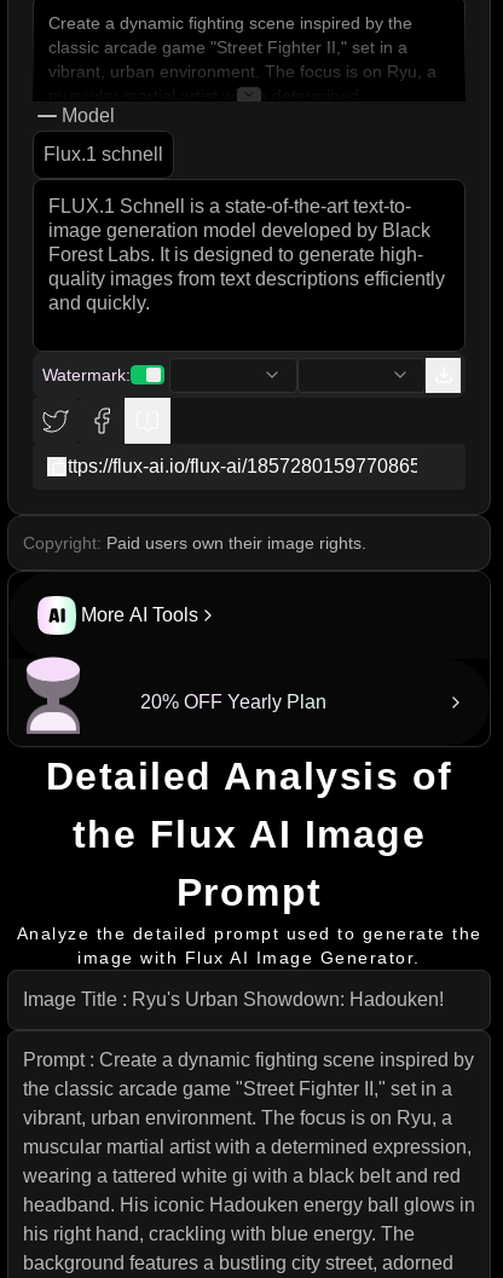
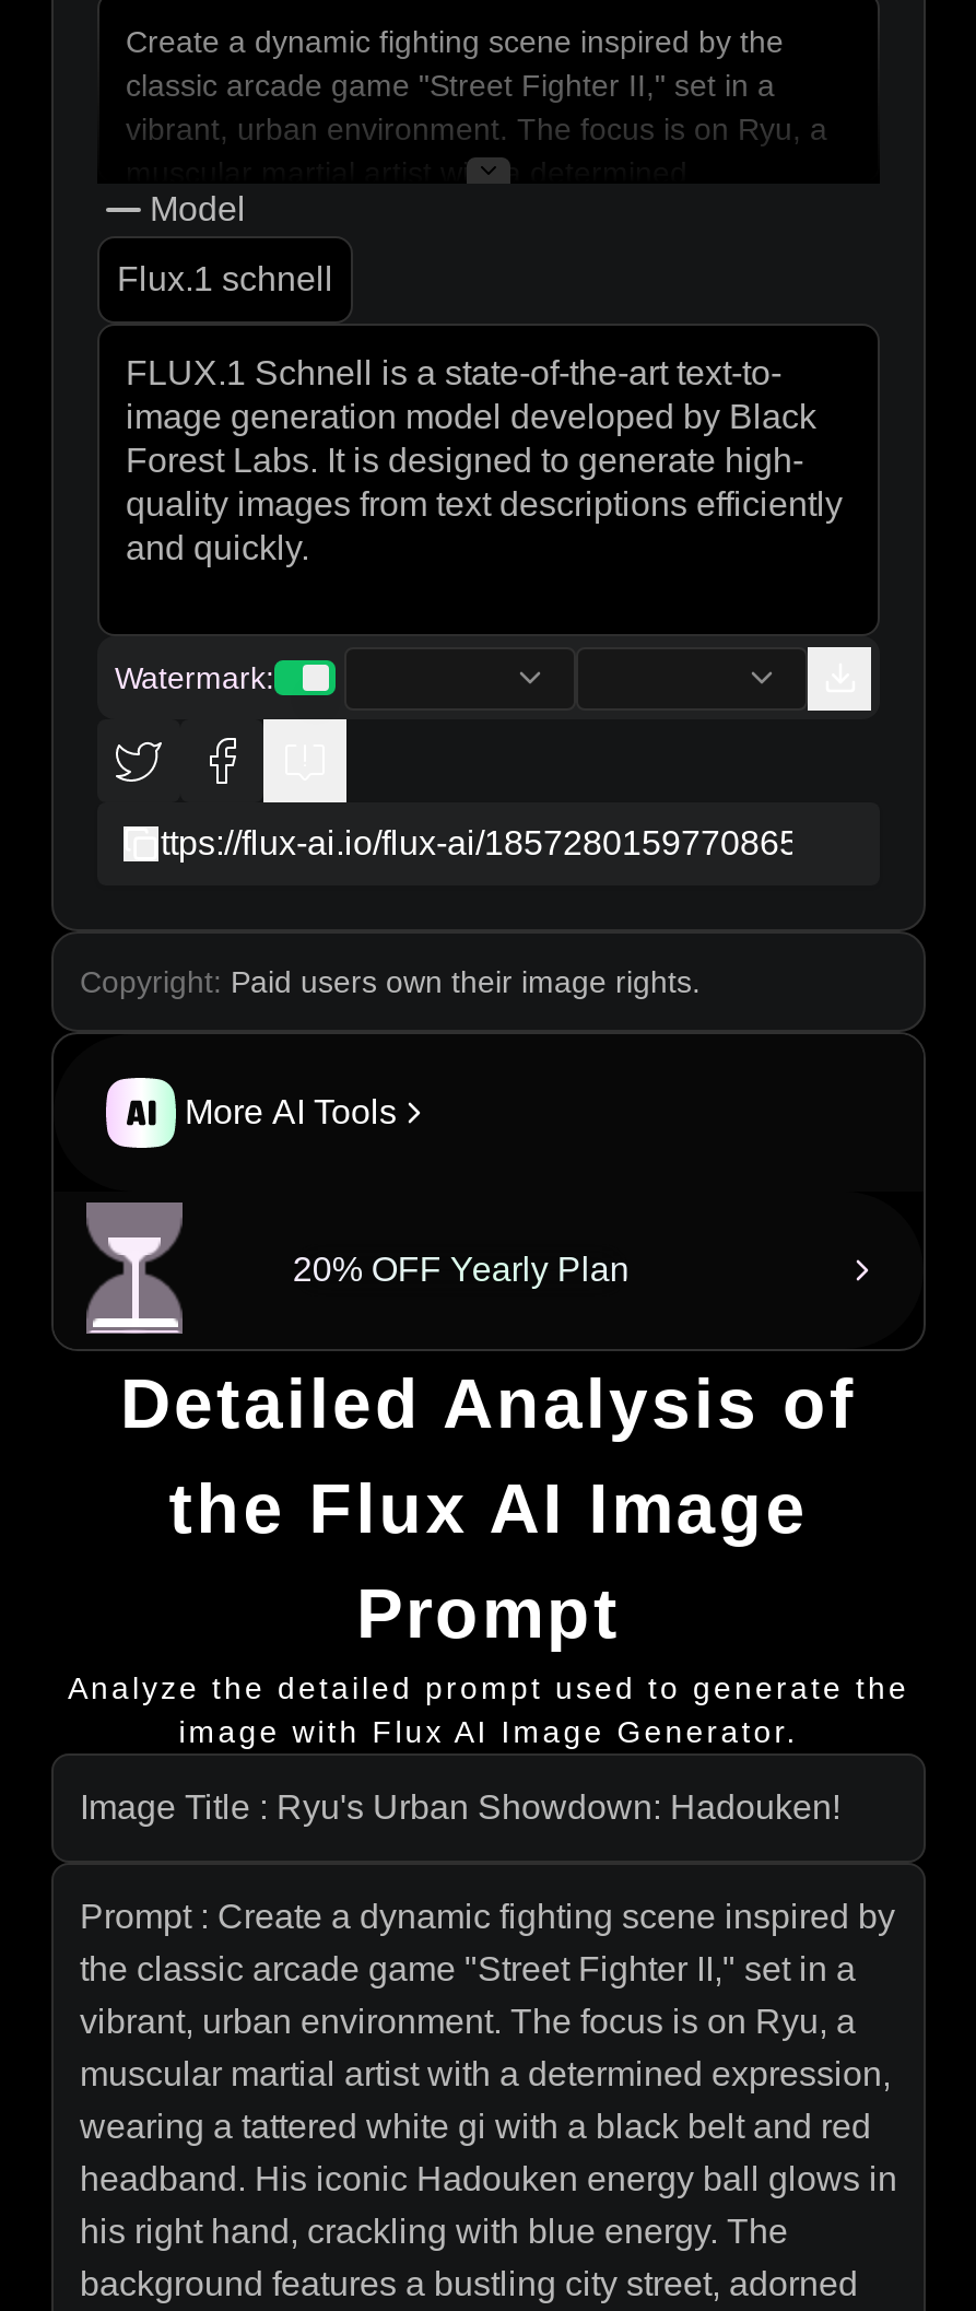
- [image]
+ [image]
